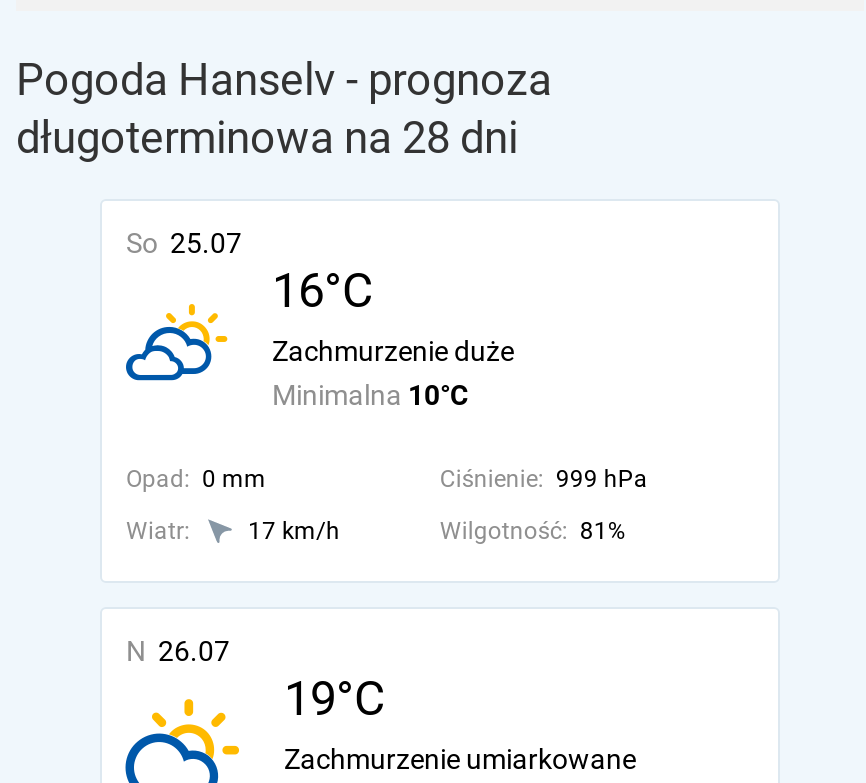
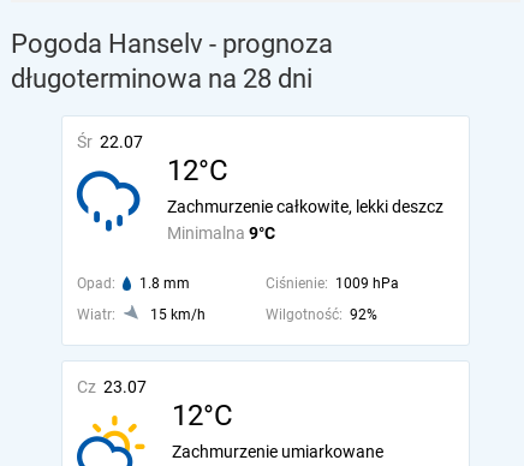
- [image]
- So 25.07
- 16°C
+ [image]
+ Śr 22.07
+ 12°C

- Zachmurzenie duże
+ Zachmurzenie całkowite, lekki deszcz

- Minimalna 10°C
+ Minimalna 9°C

- Opad: 0 mm
- Ciśnienie: 999 hPa
+ Opad:
+ 1.8 mm
+ Ciśnienie: 1009 hPa

- 17 km/h
- Wilgotność: 81%
+ 15 km/h
+ Wilgotność: 92%

- N 26.07
- 19°C
+ Cz 23.07
+ 12°C
